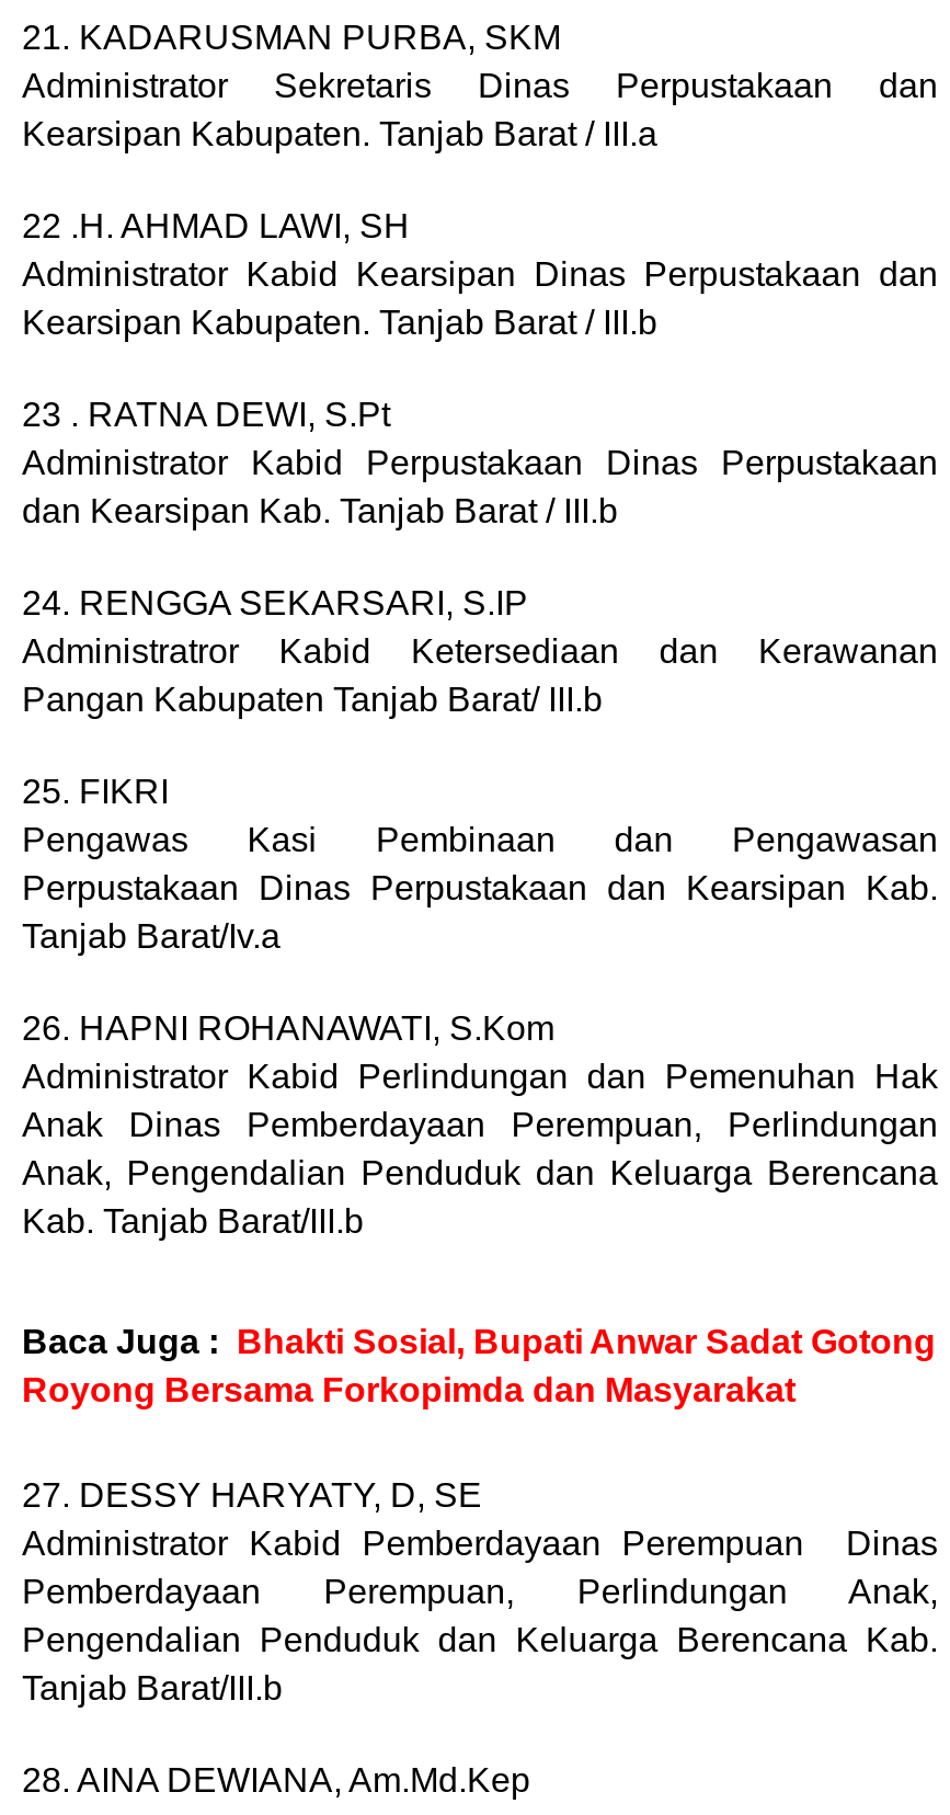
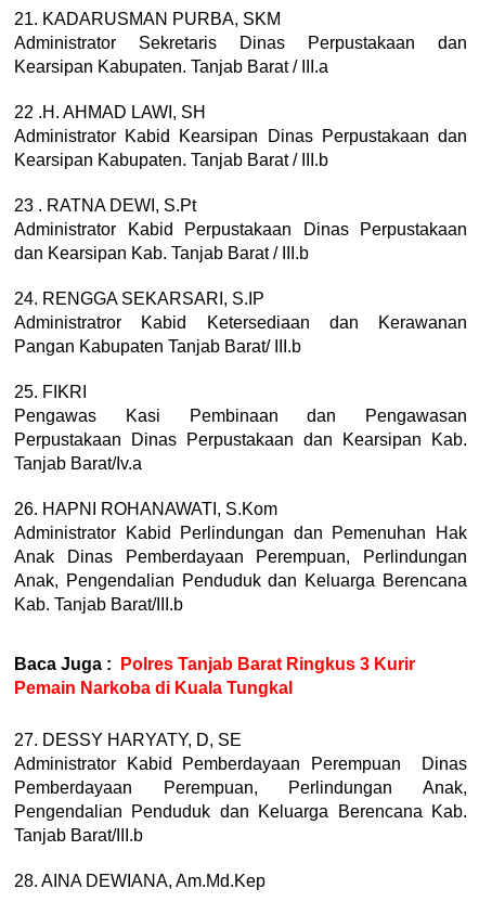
- Baca Juga : Bhakti Sosial, Bupati Anwar Sadat Gotong
- Royong Bersama Forkopimda dan Masyarakat
+ Baca Juga : Polres Tanjab Barat Ringkus 3 Kurir
+ Pemain Narkoba di Kuala Tungkal
